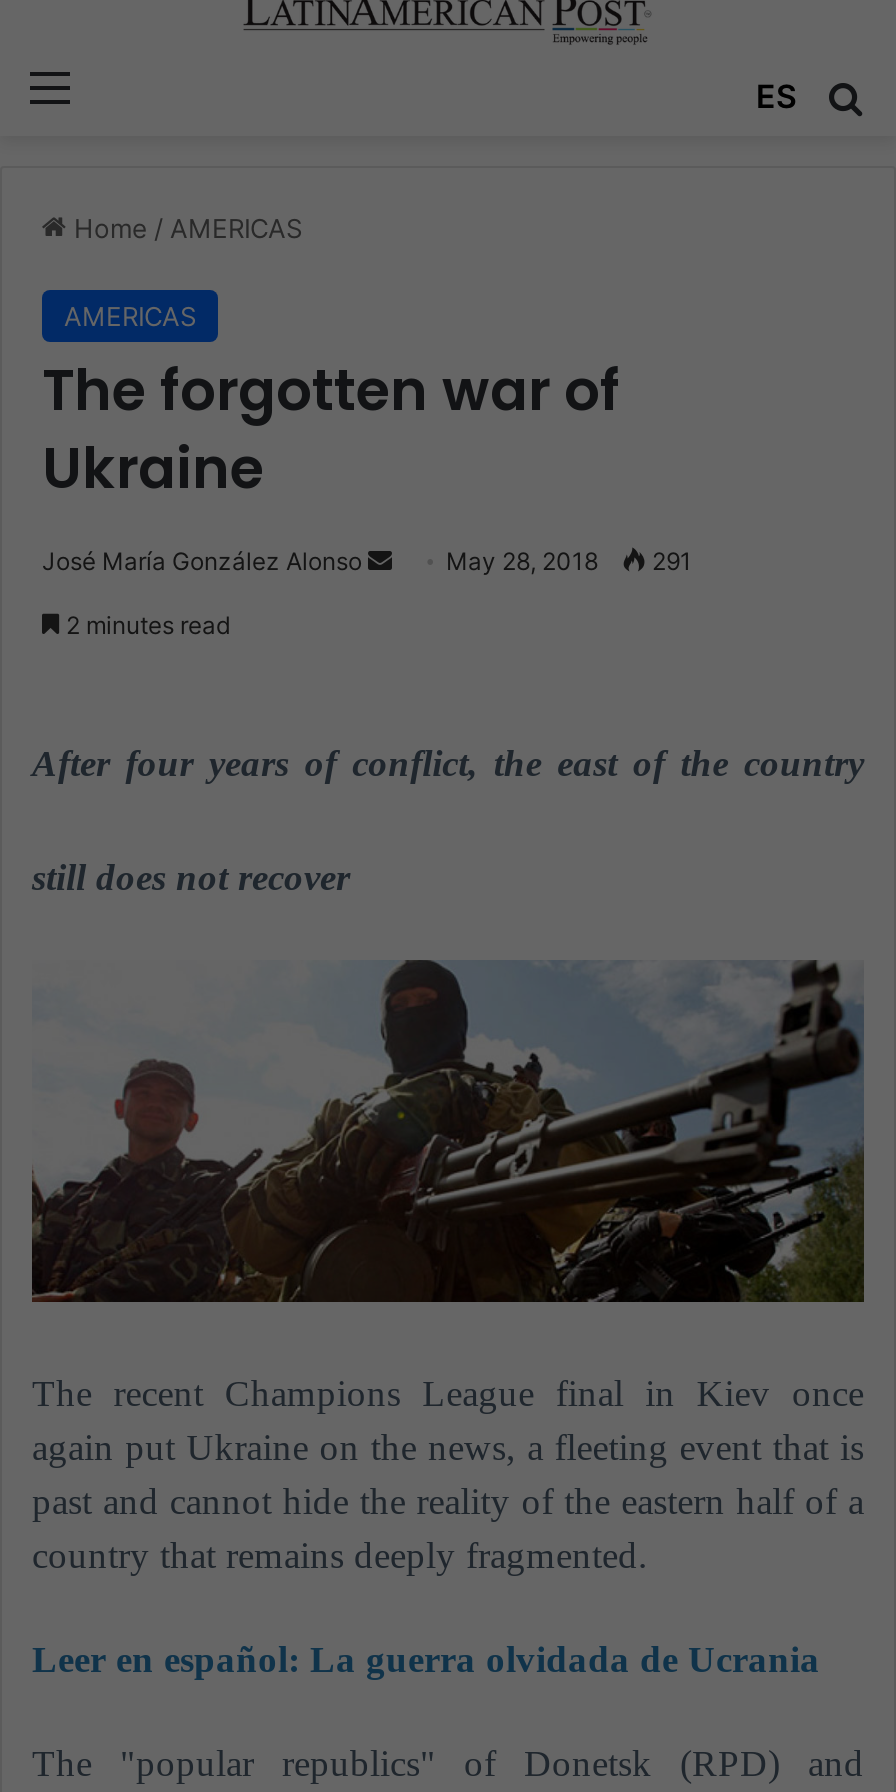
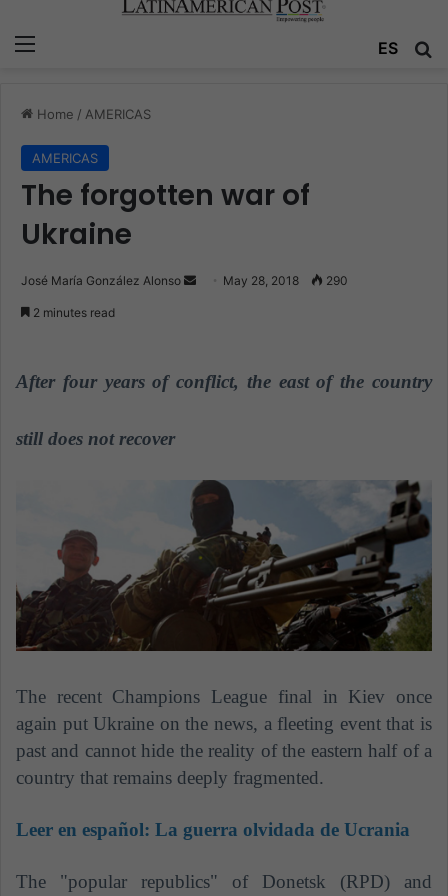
- 291
+ 290
